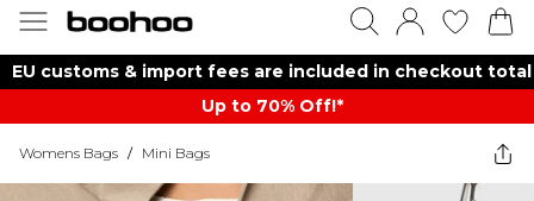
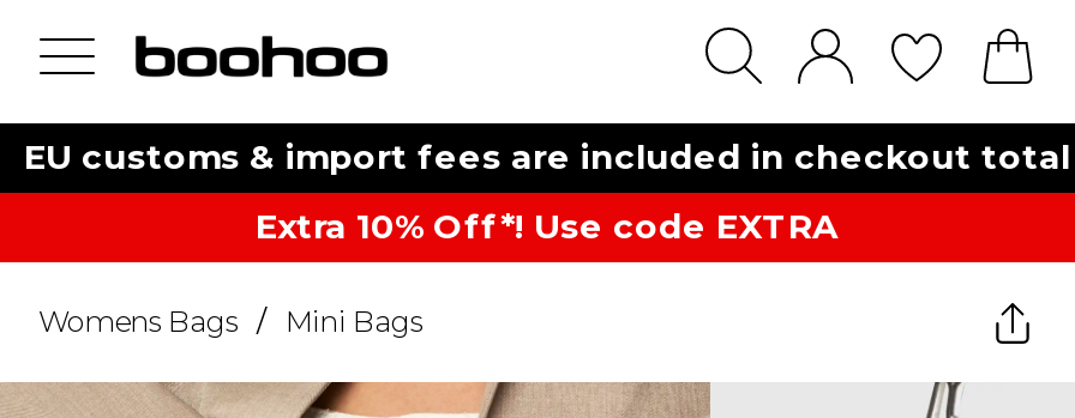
- Up to 70% Off!*
+ Extra 10% Off*! Use code EXTRA
